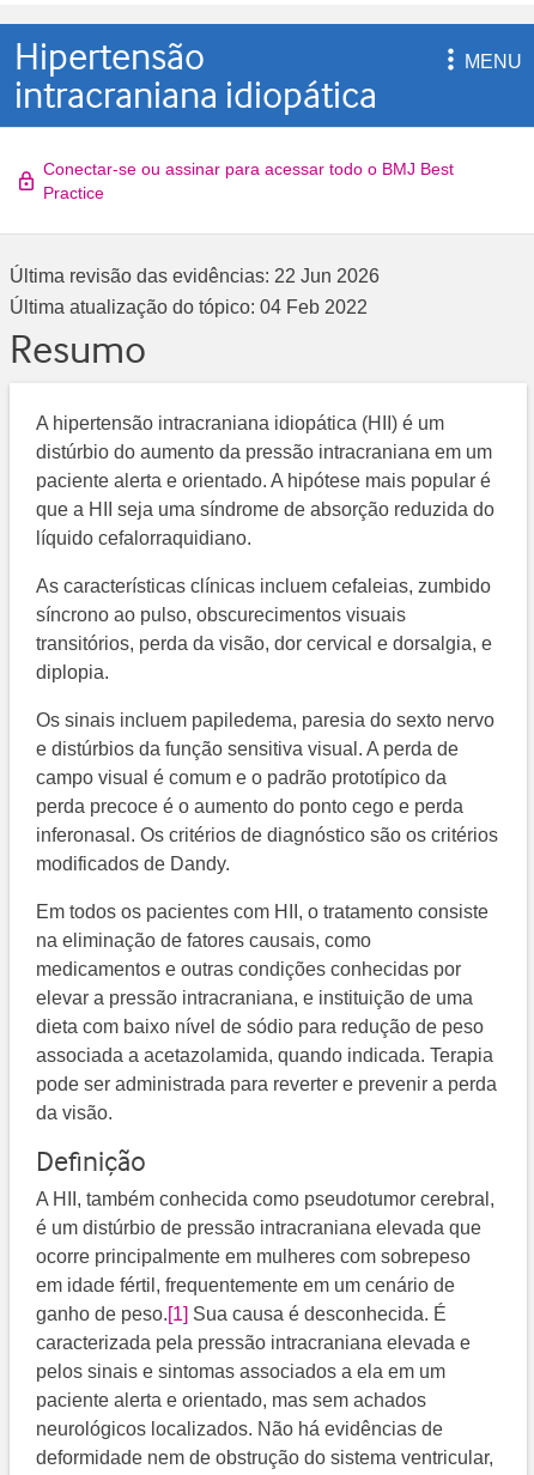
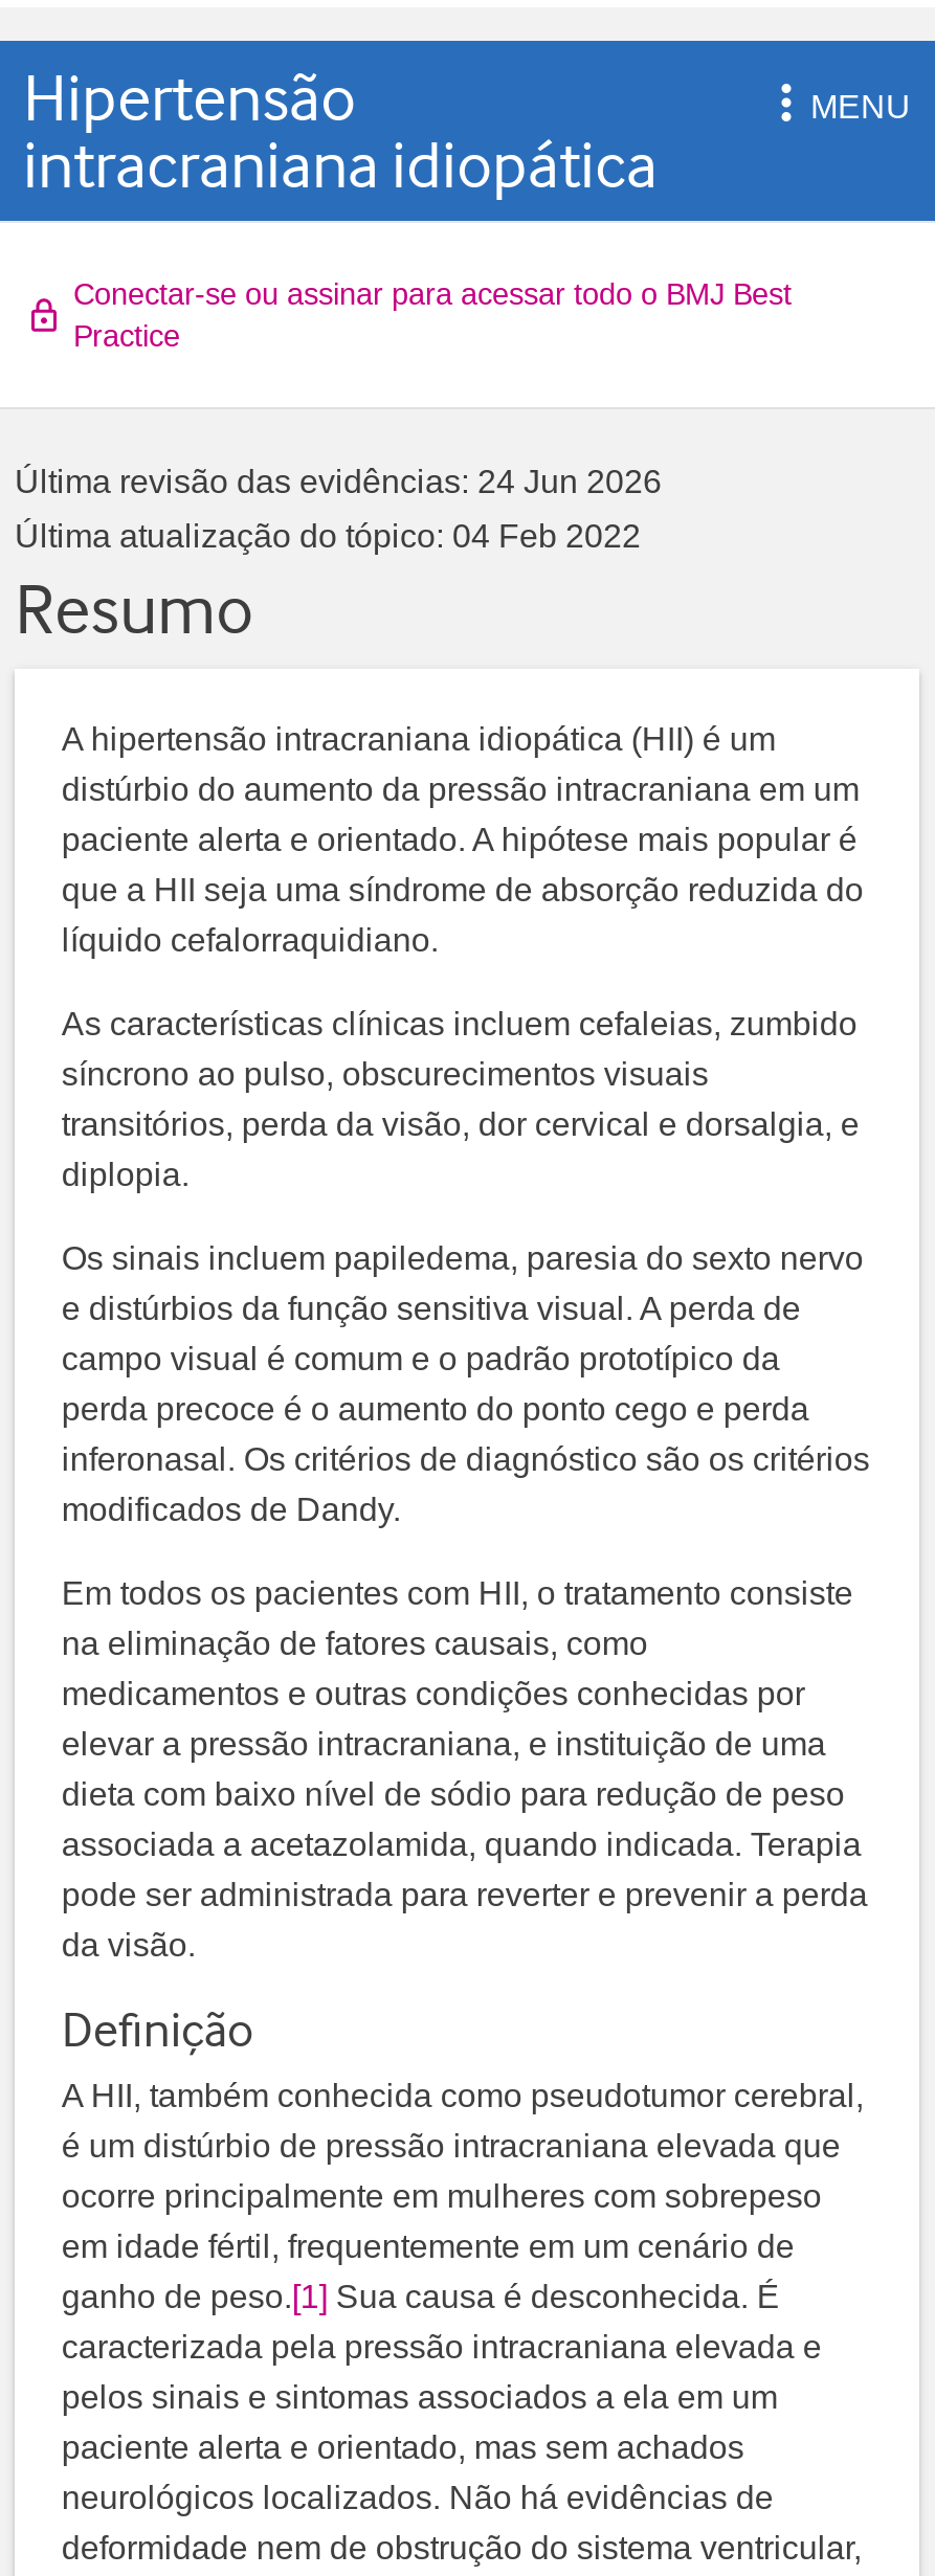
- Última revisão das evidências: 22 Jun 2026
+ Última revisão das evidências: 24 Jun 2026
